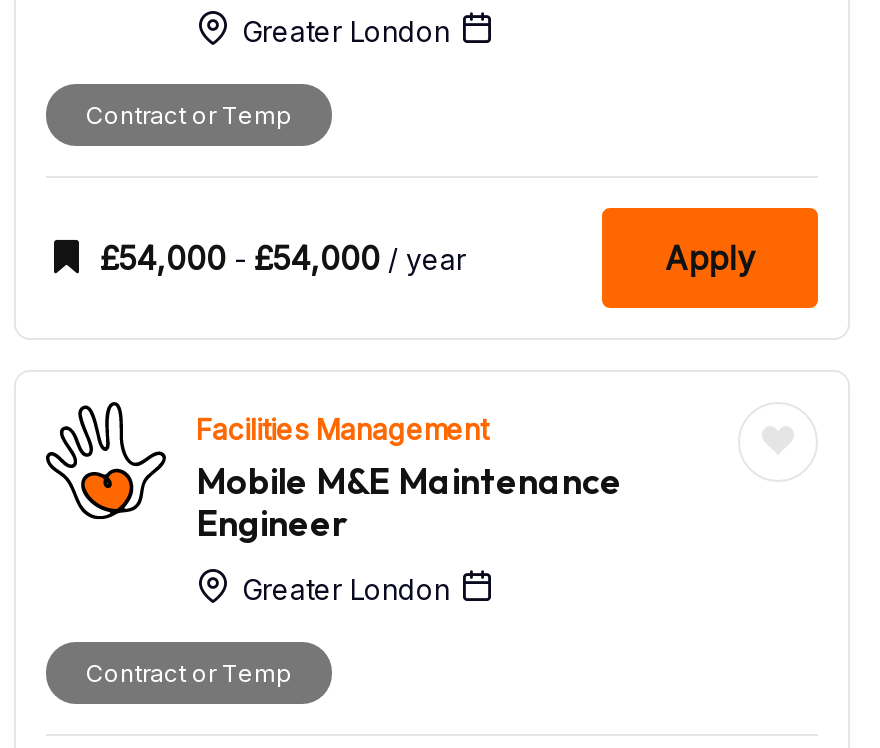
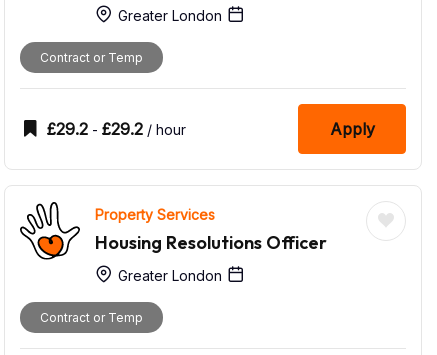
- £54,000 - £54,000 / year
+ £29.2 - £29.2 / hour

- Facilities Management
- Mobile M&E Maintenance
- Engineer
+ Property Services
+ Housing Resolutions Officer
